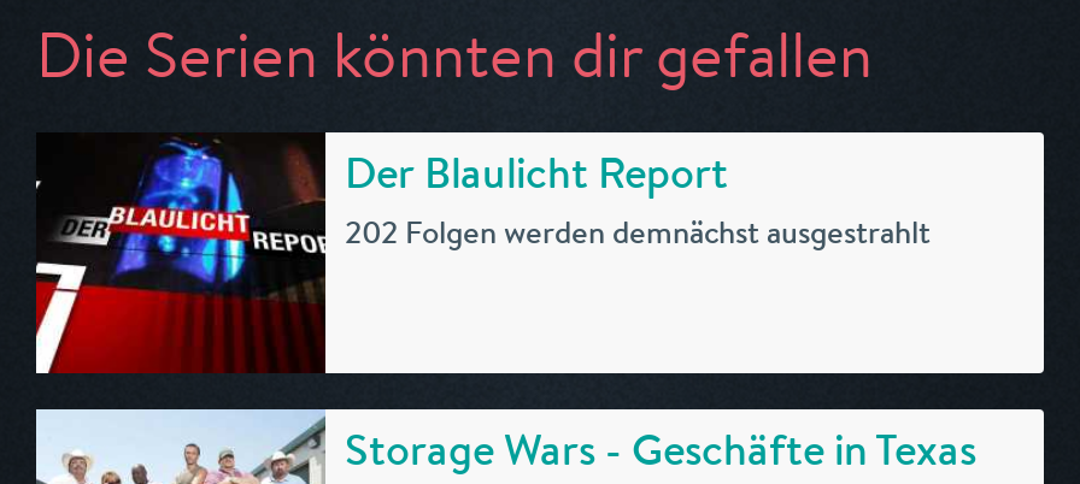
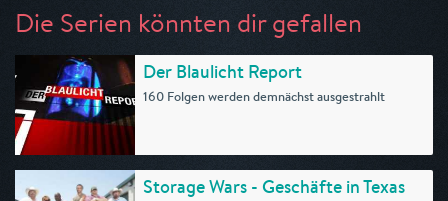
- 202 Folgen werden demnächst ausgestrahlt
+ 160 Folgen werden demnächst ausgestrahlt
